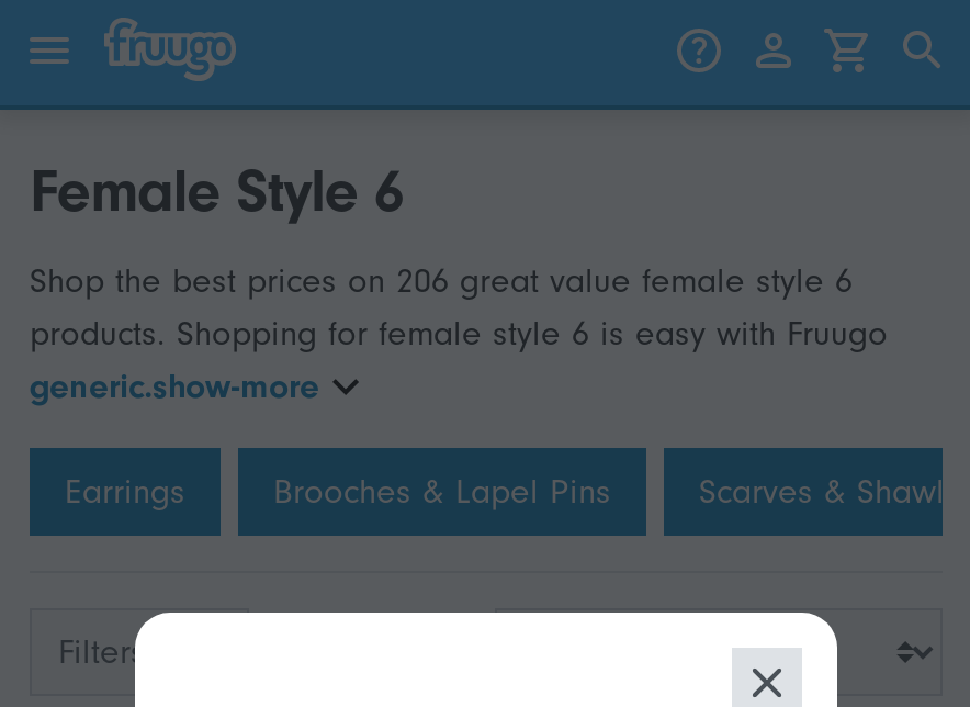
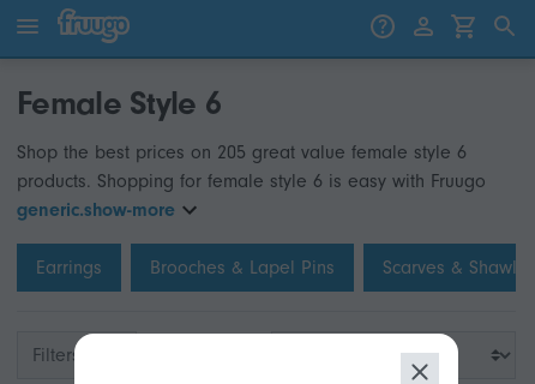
- Shop the best prices on 206 great value female style 6
+ Shop the best prices on 205 great value female style 6
